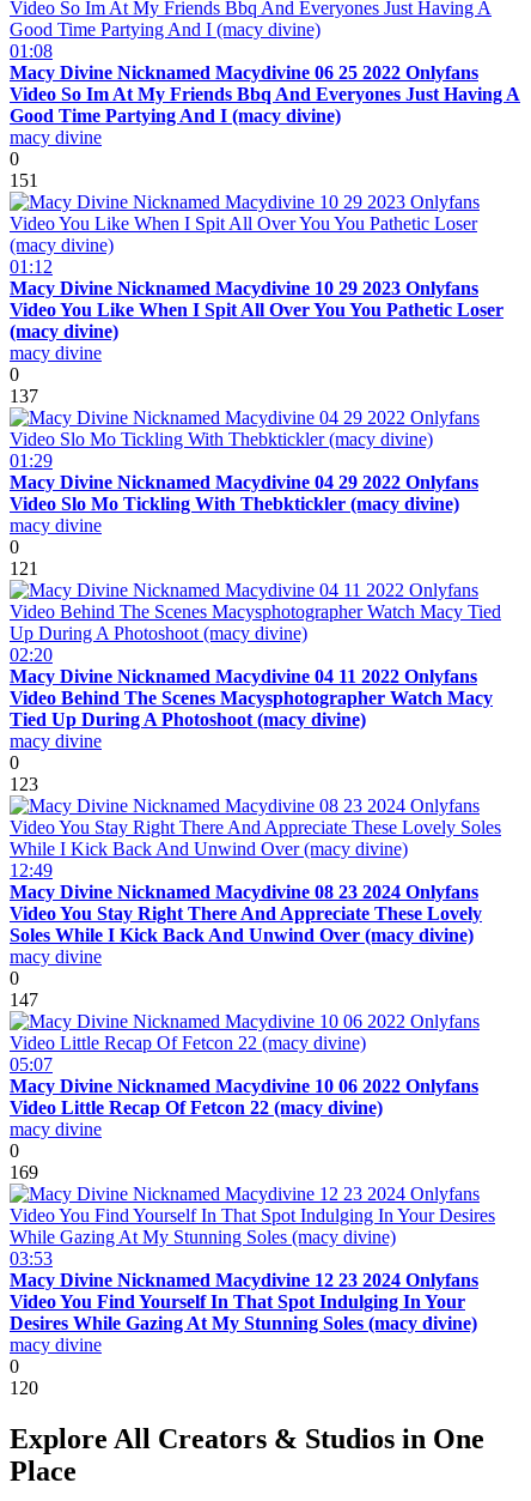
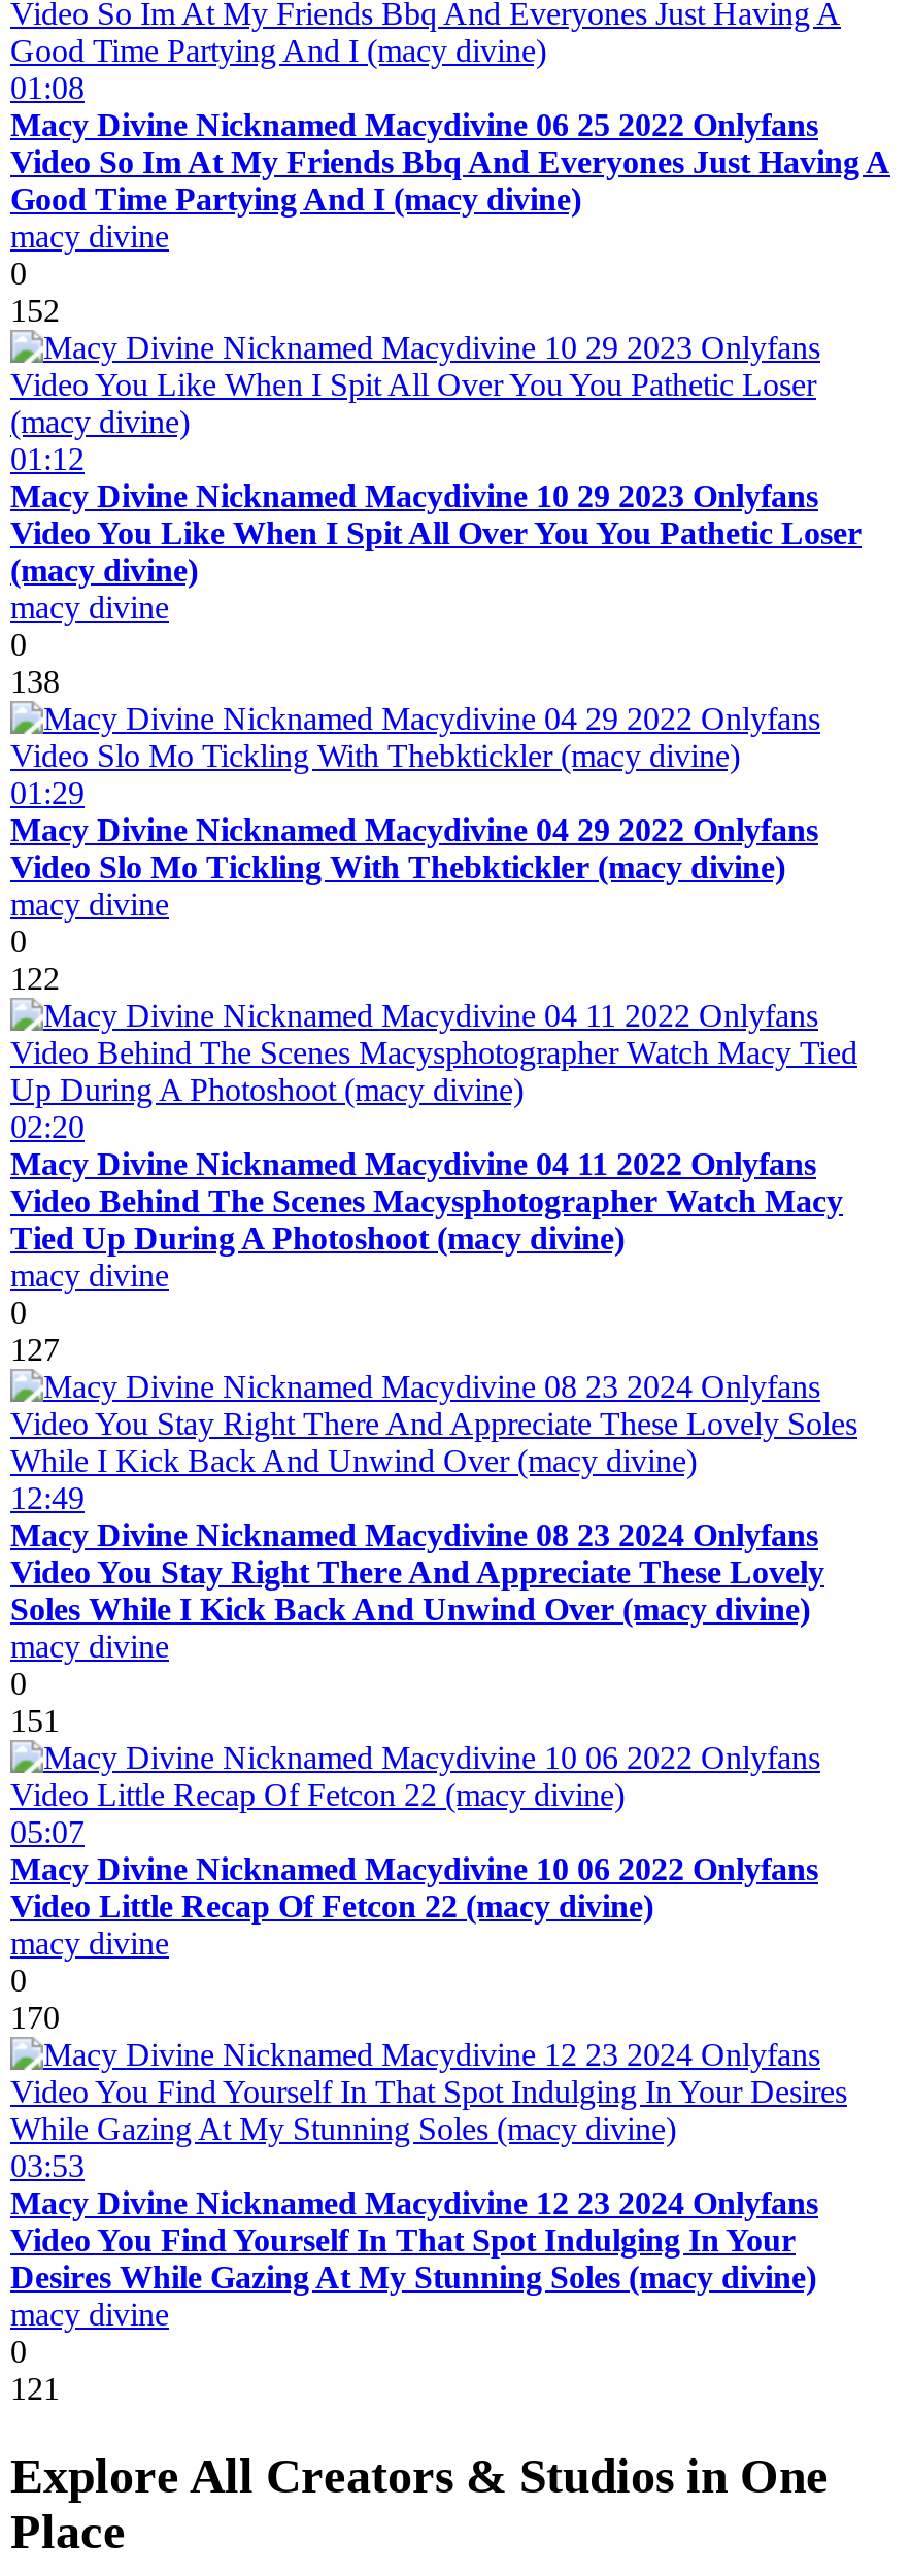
- 151
+ 152

- 137
+ 138

- 121
+ 122

- 123
+ 127

- 147
+ 151

- 169
+ 170

- 120
+ 121
